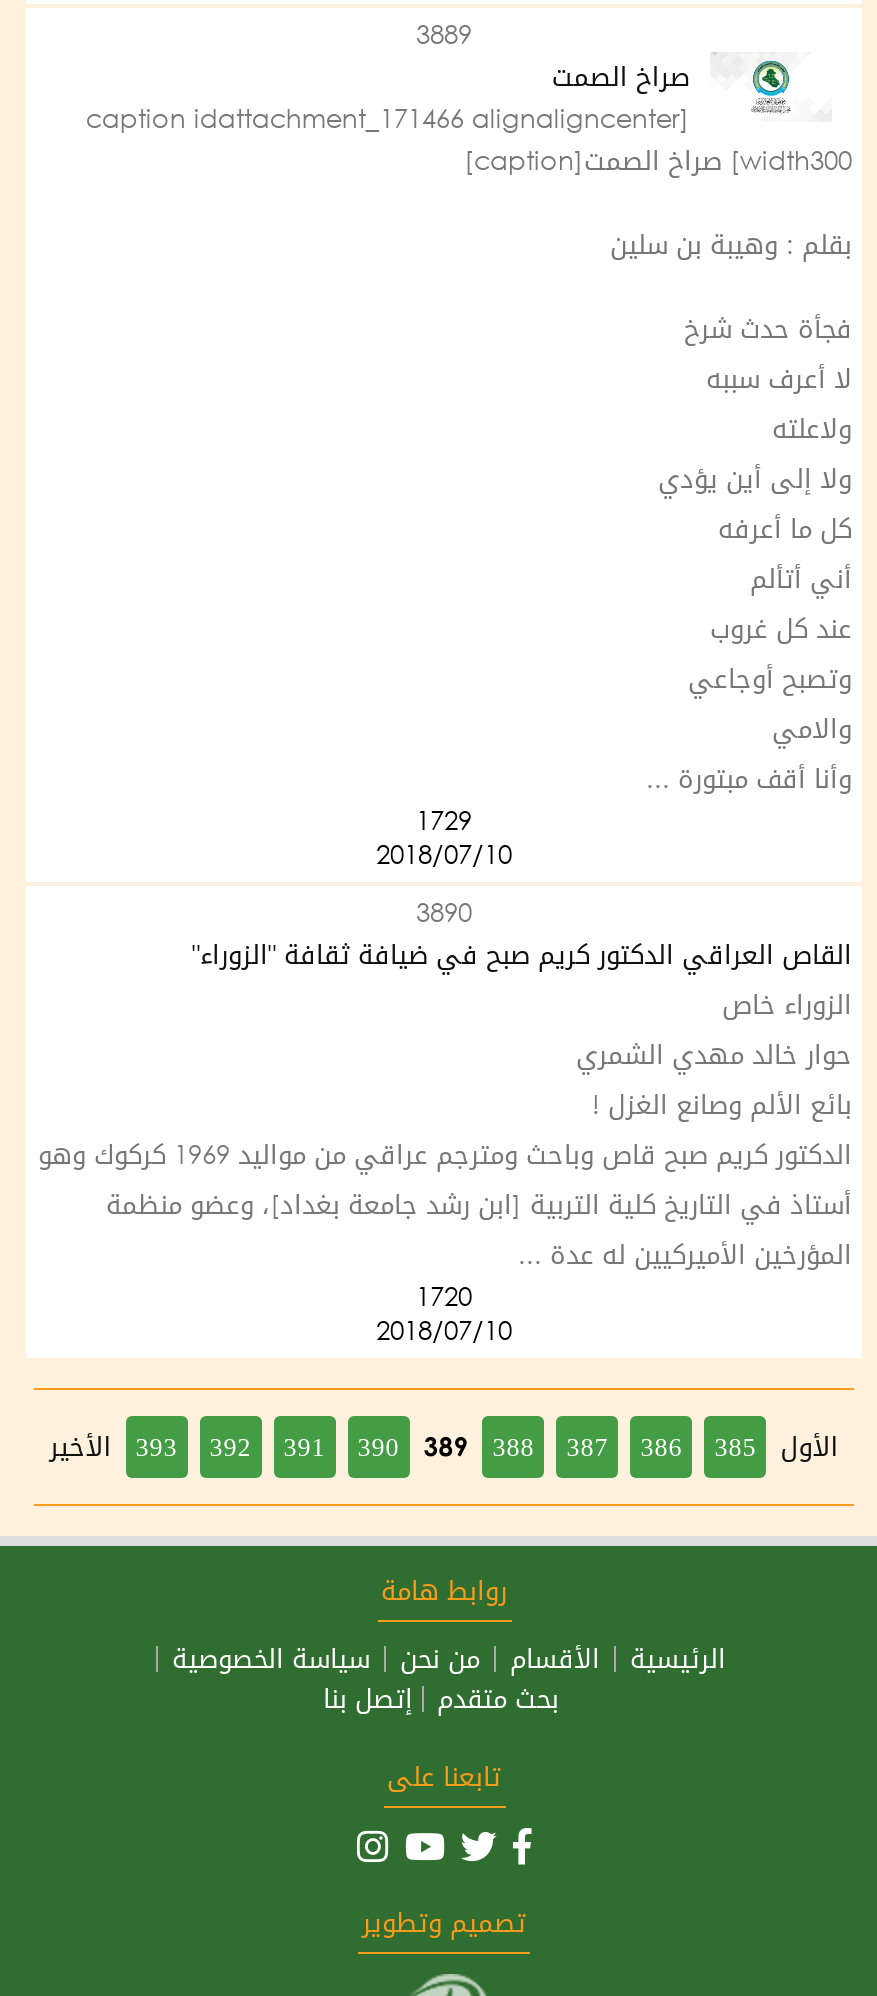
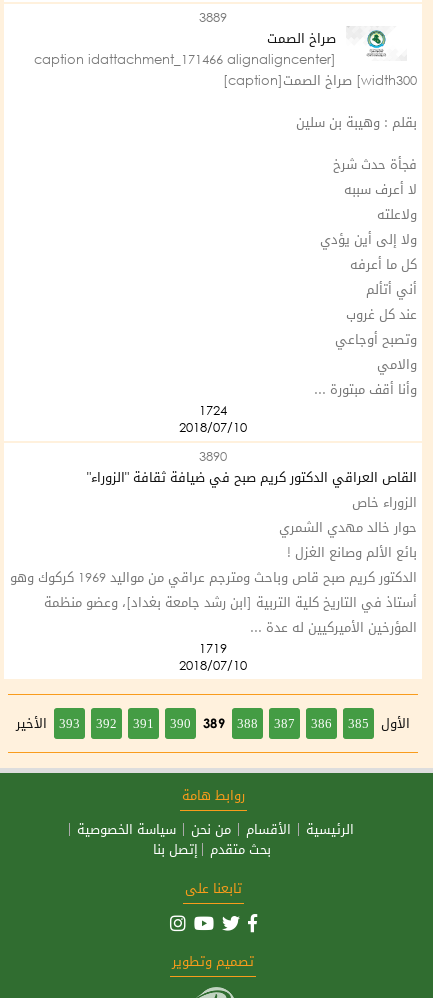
- 1729
+ 1724

- 1720
+ 1719
